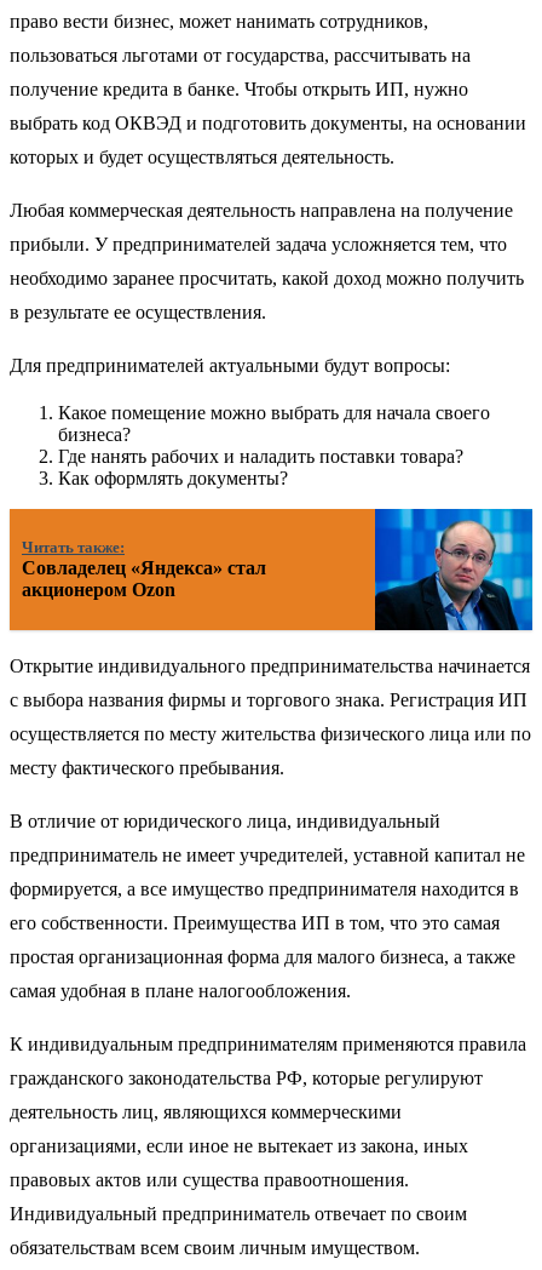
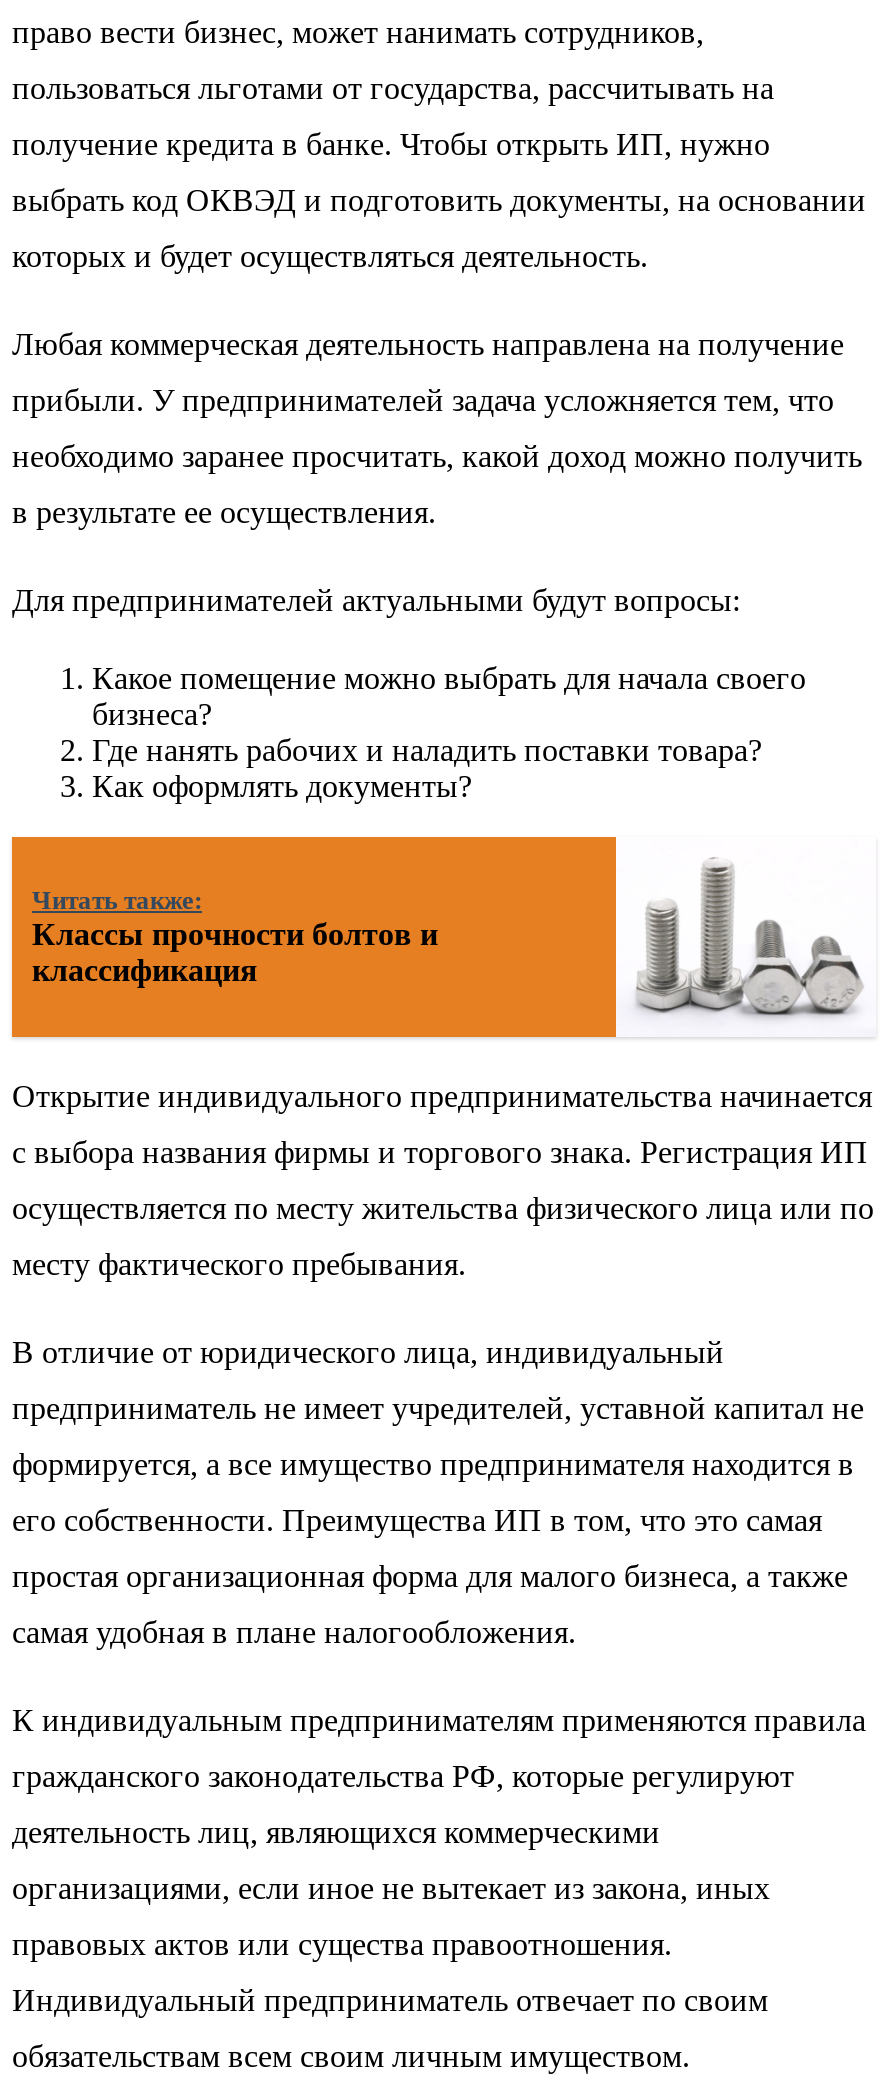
- [image]
+ [image]

- Совладелец «Яндекса» стал
- акционером Ozon
+ Классы прочности болтов и
+ классификация
